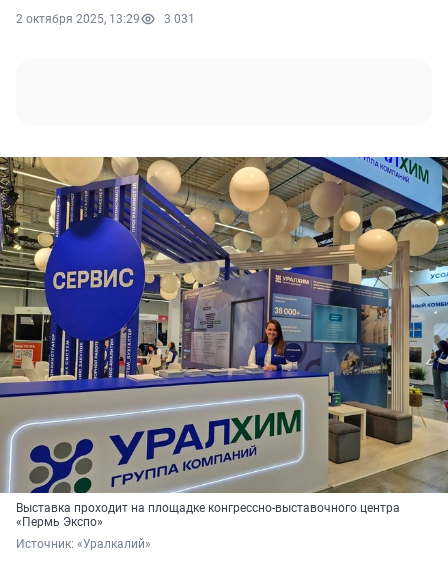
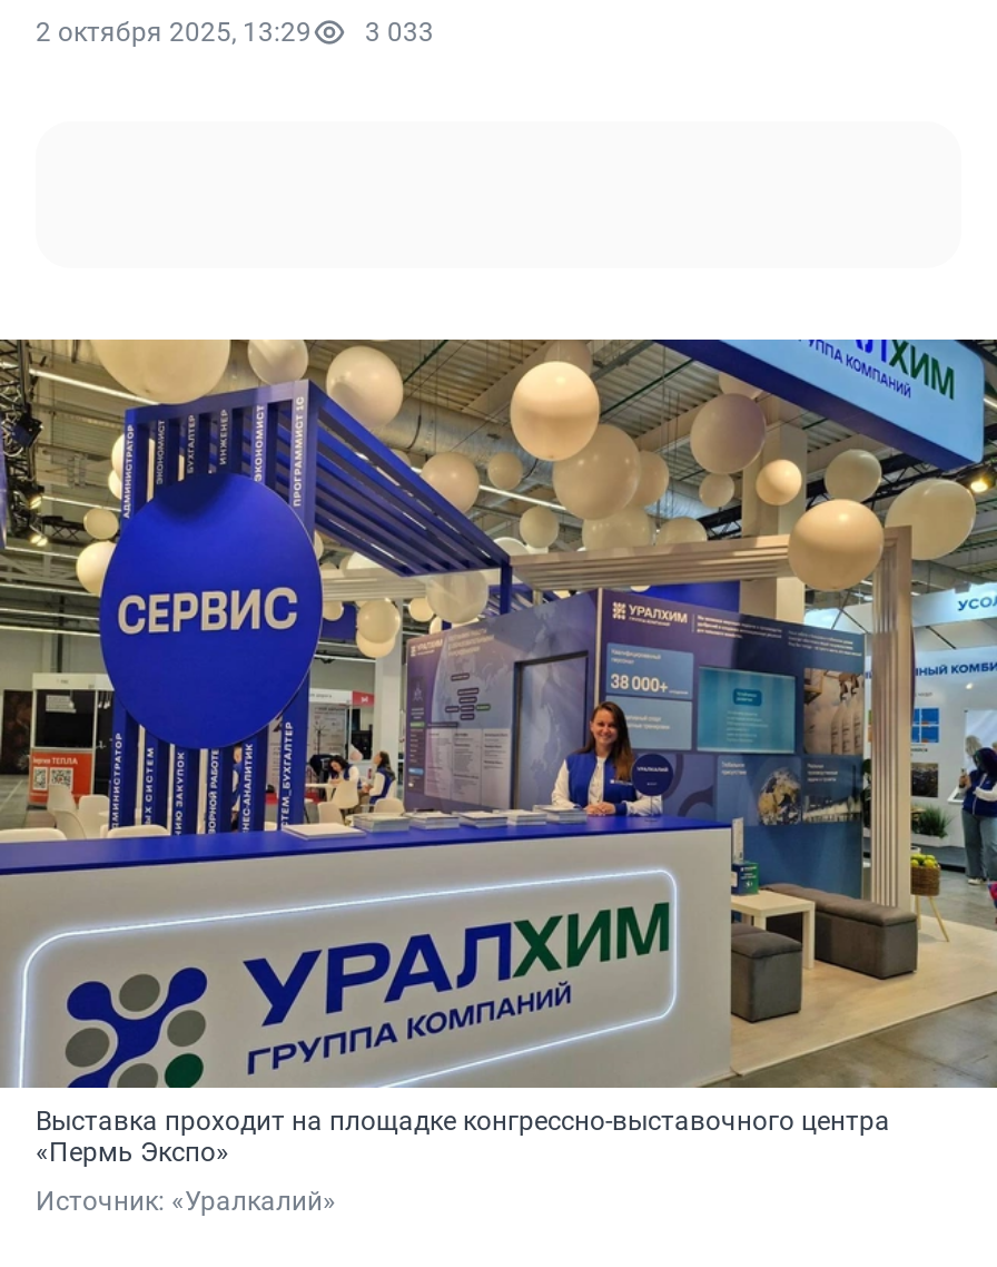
- 2 октября 2025, 13:29 3 031
+ 2 октября 2025, 13:29 3 033
